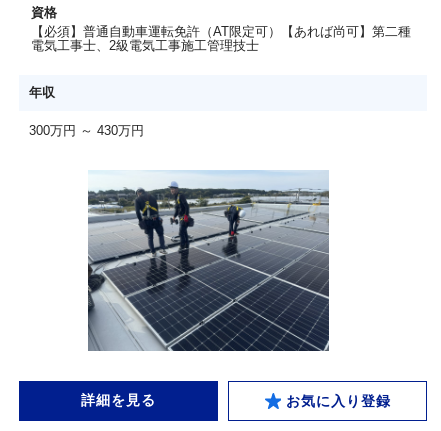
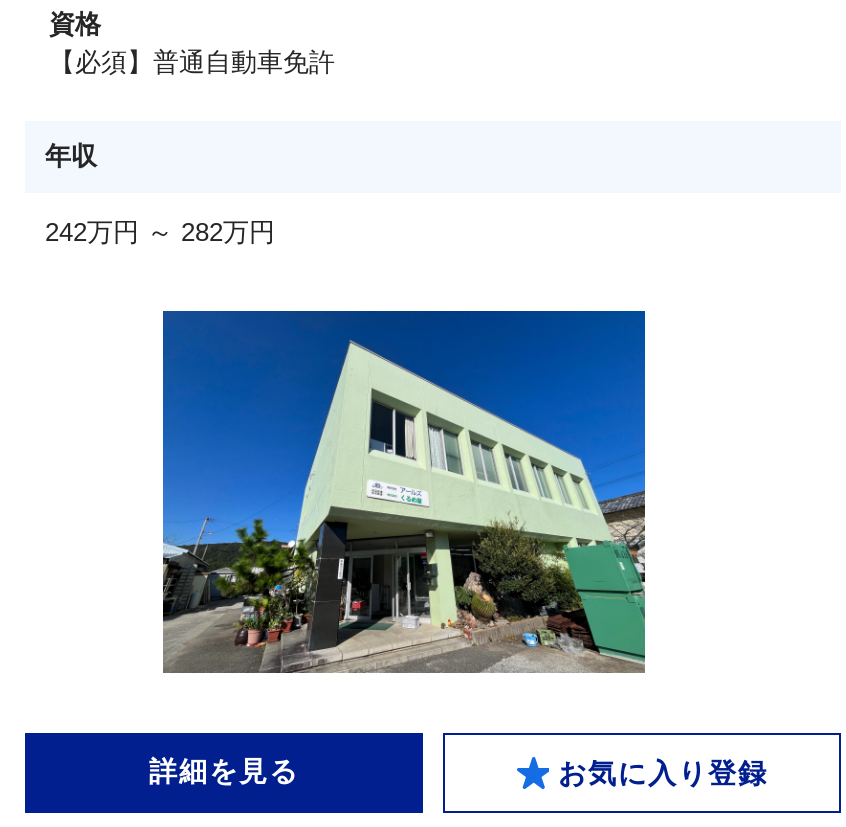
- 【必須】普通自動車運転免許（AT限定可）【あれば尚可】第二種
- 電気工事士、2級電気工事施工管理技士
+ 【必須】普通自動車免許

- 300万円 ～ 430万円
+ 242万円 ～ 282万円

- [image]
+ [image]
